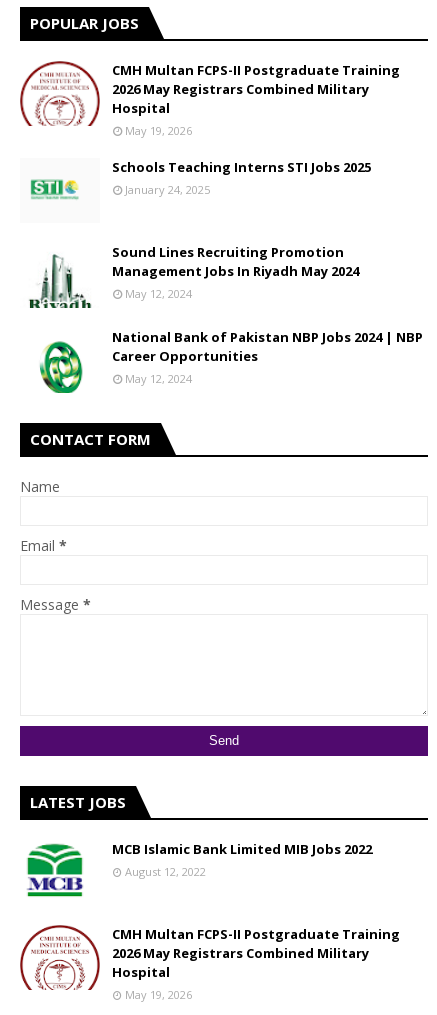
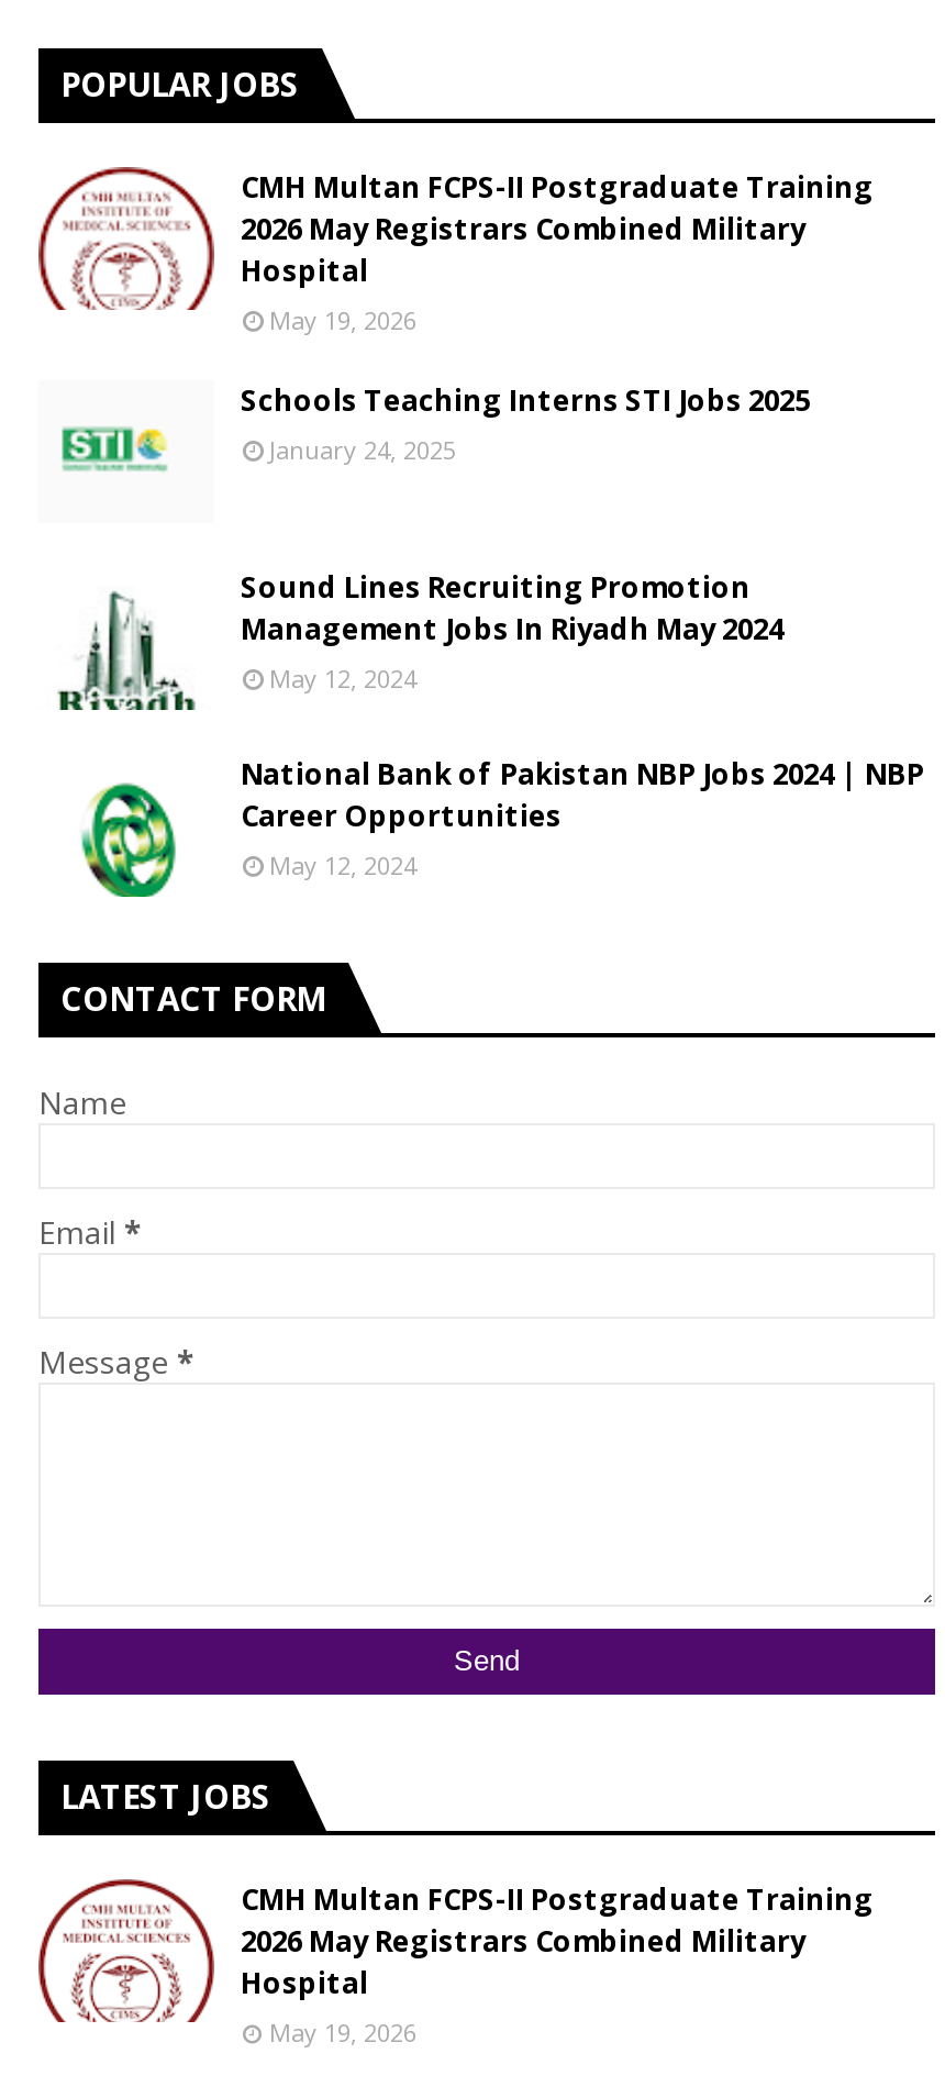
- [image]
- MCB Islamic Bank Limited MIB Jobs 2022
- August 12, 2022
